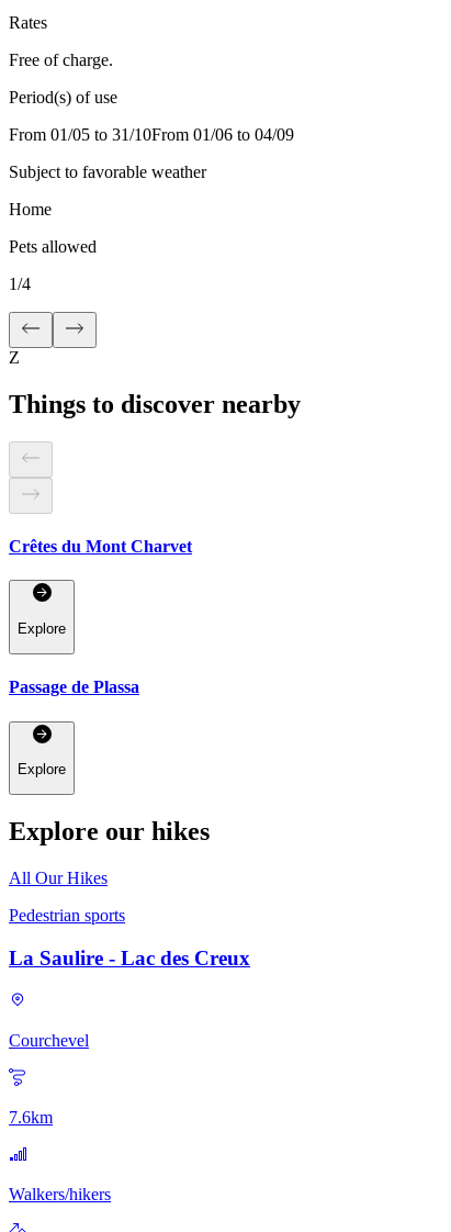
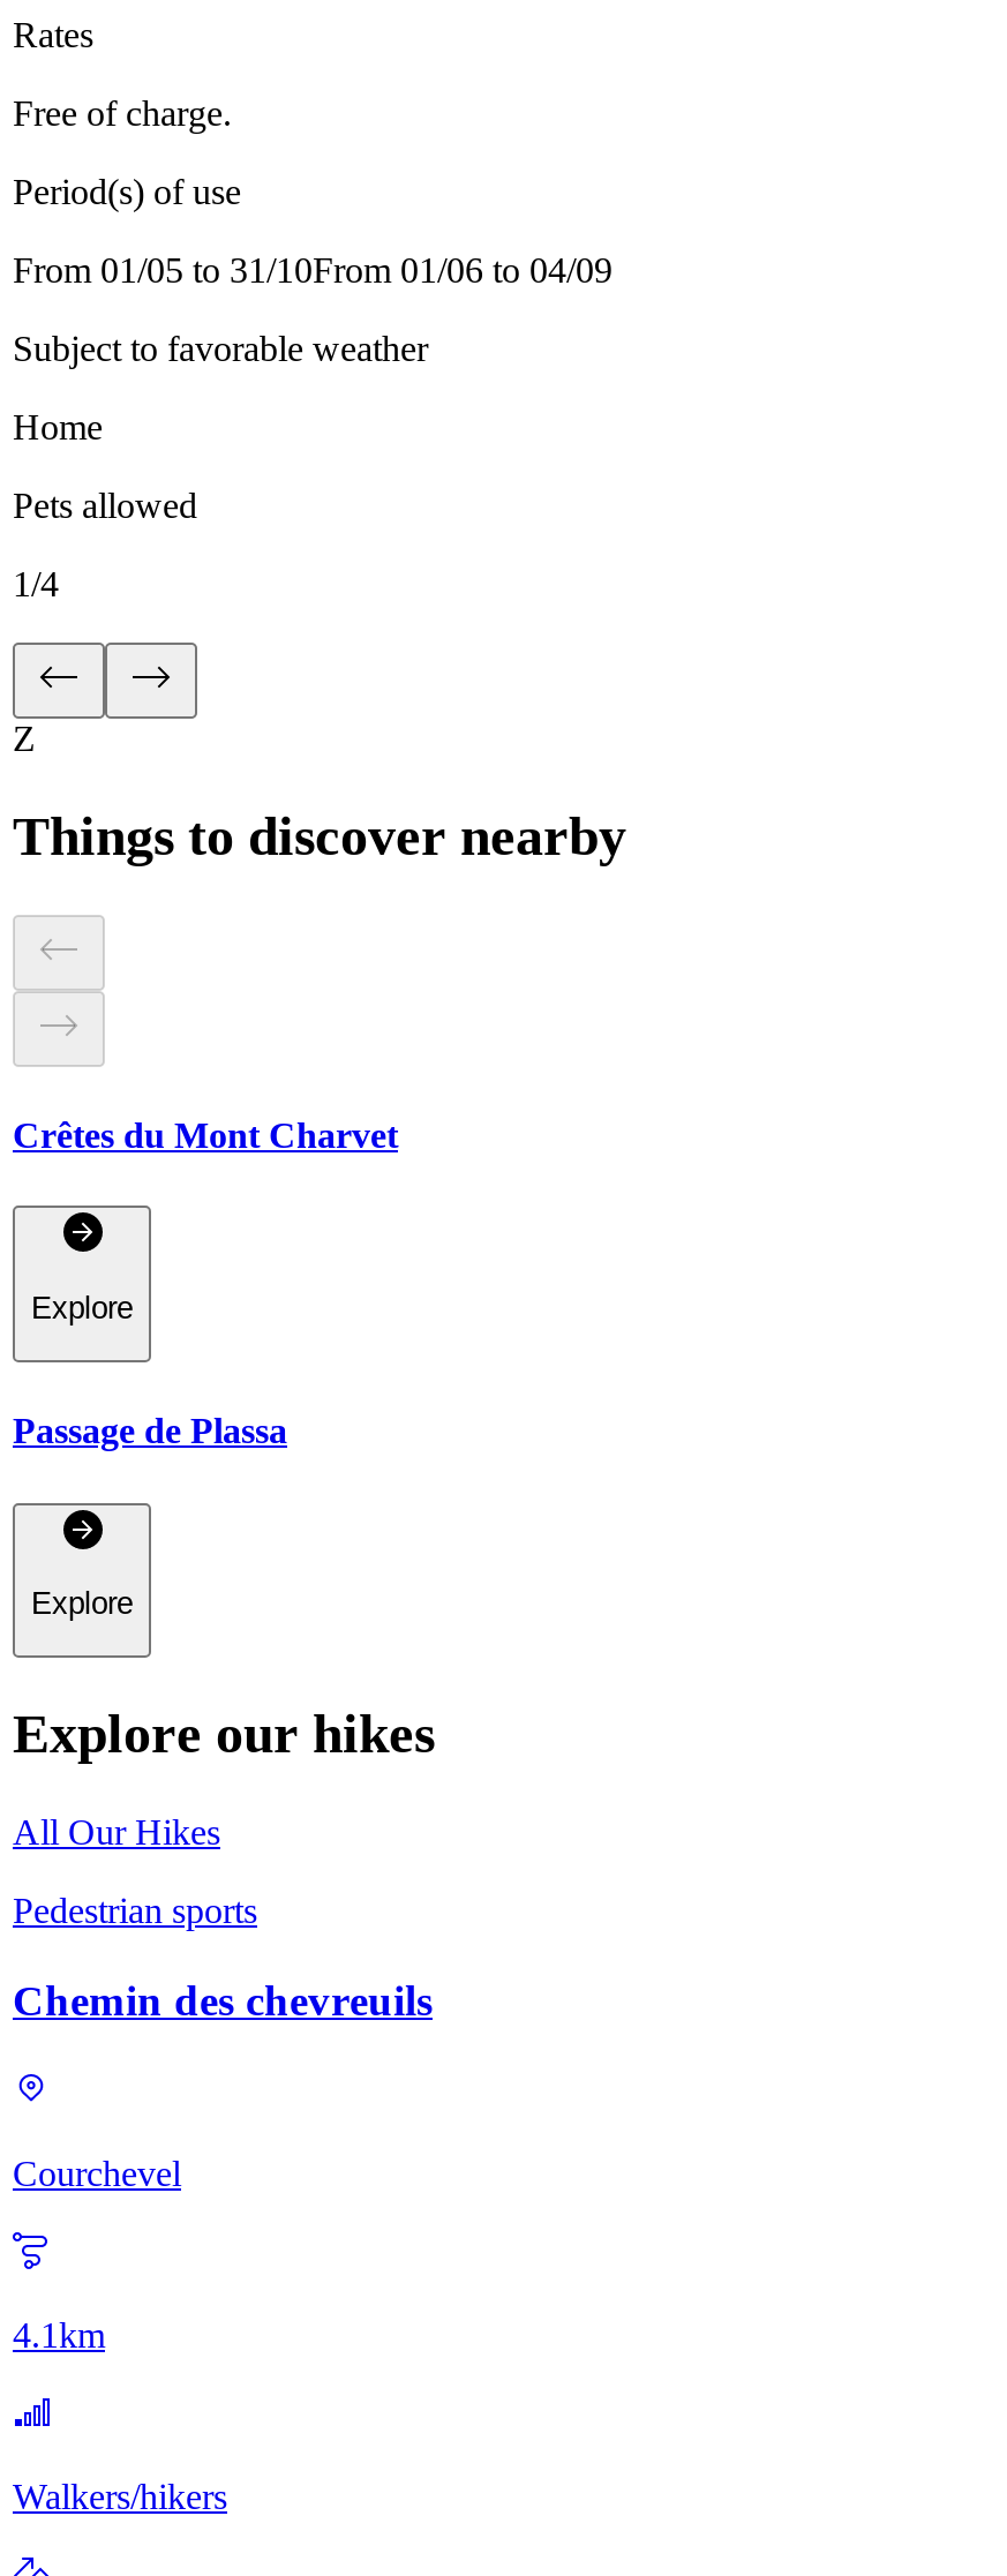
- La Saulire - Lac des Creux
+ Chemin des chevreuils

- 7.6 km
+ 4.1 km
